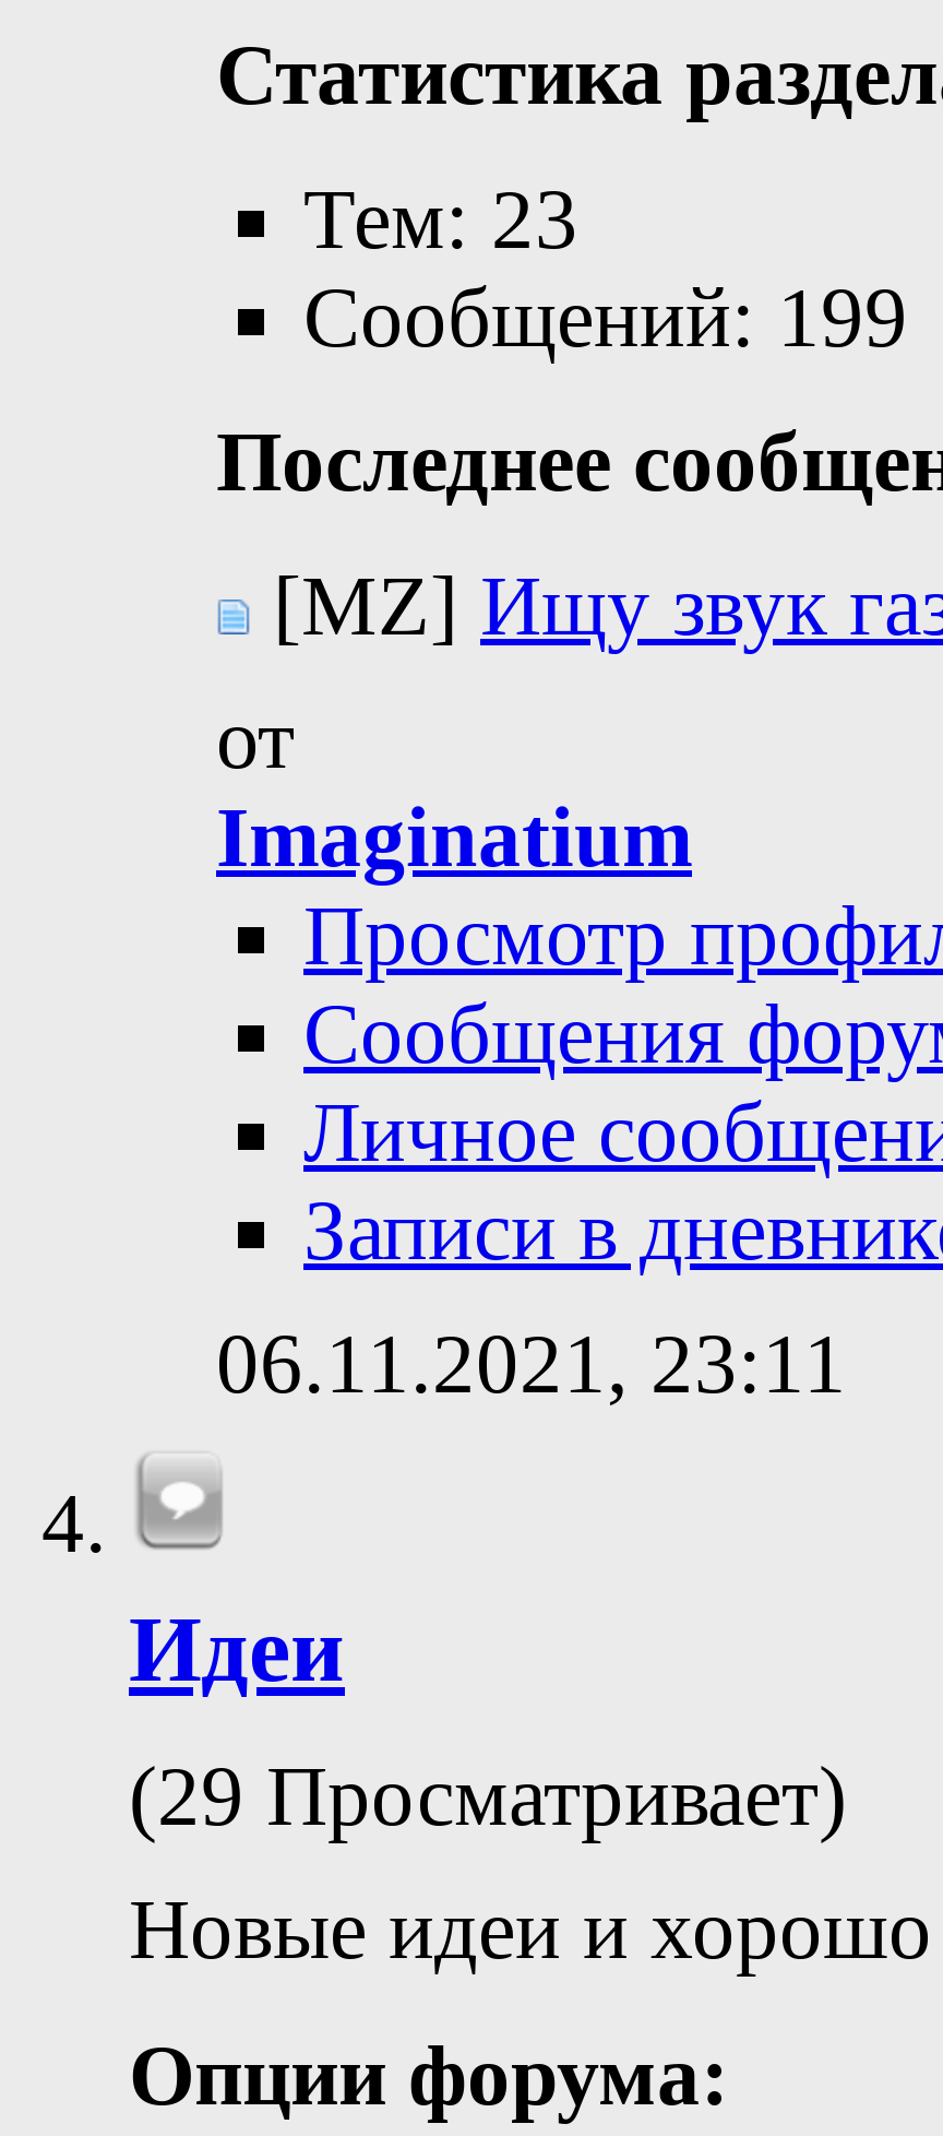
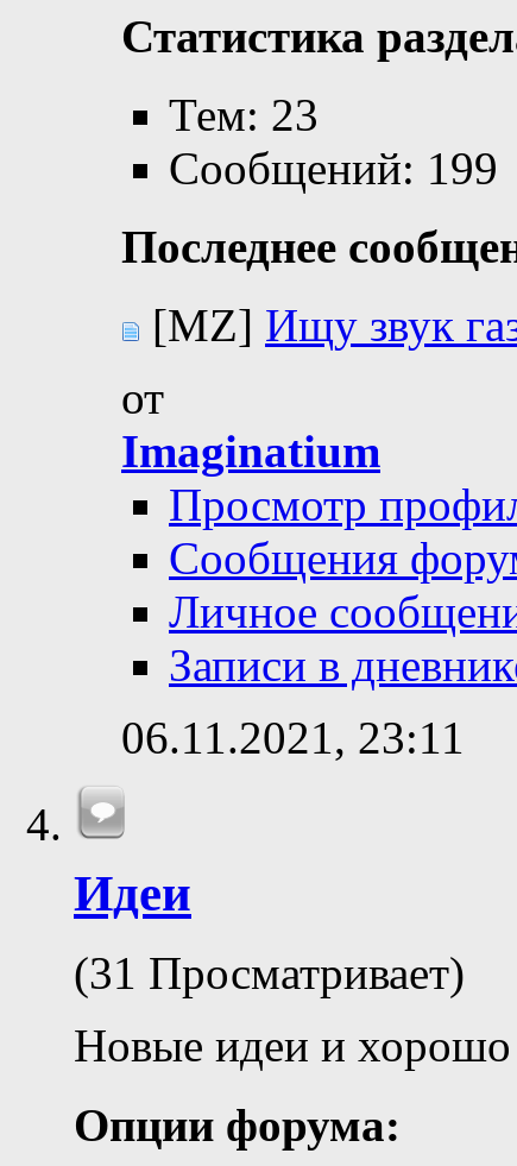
- (29 Просматривает)
+ (31 Просматривает)
